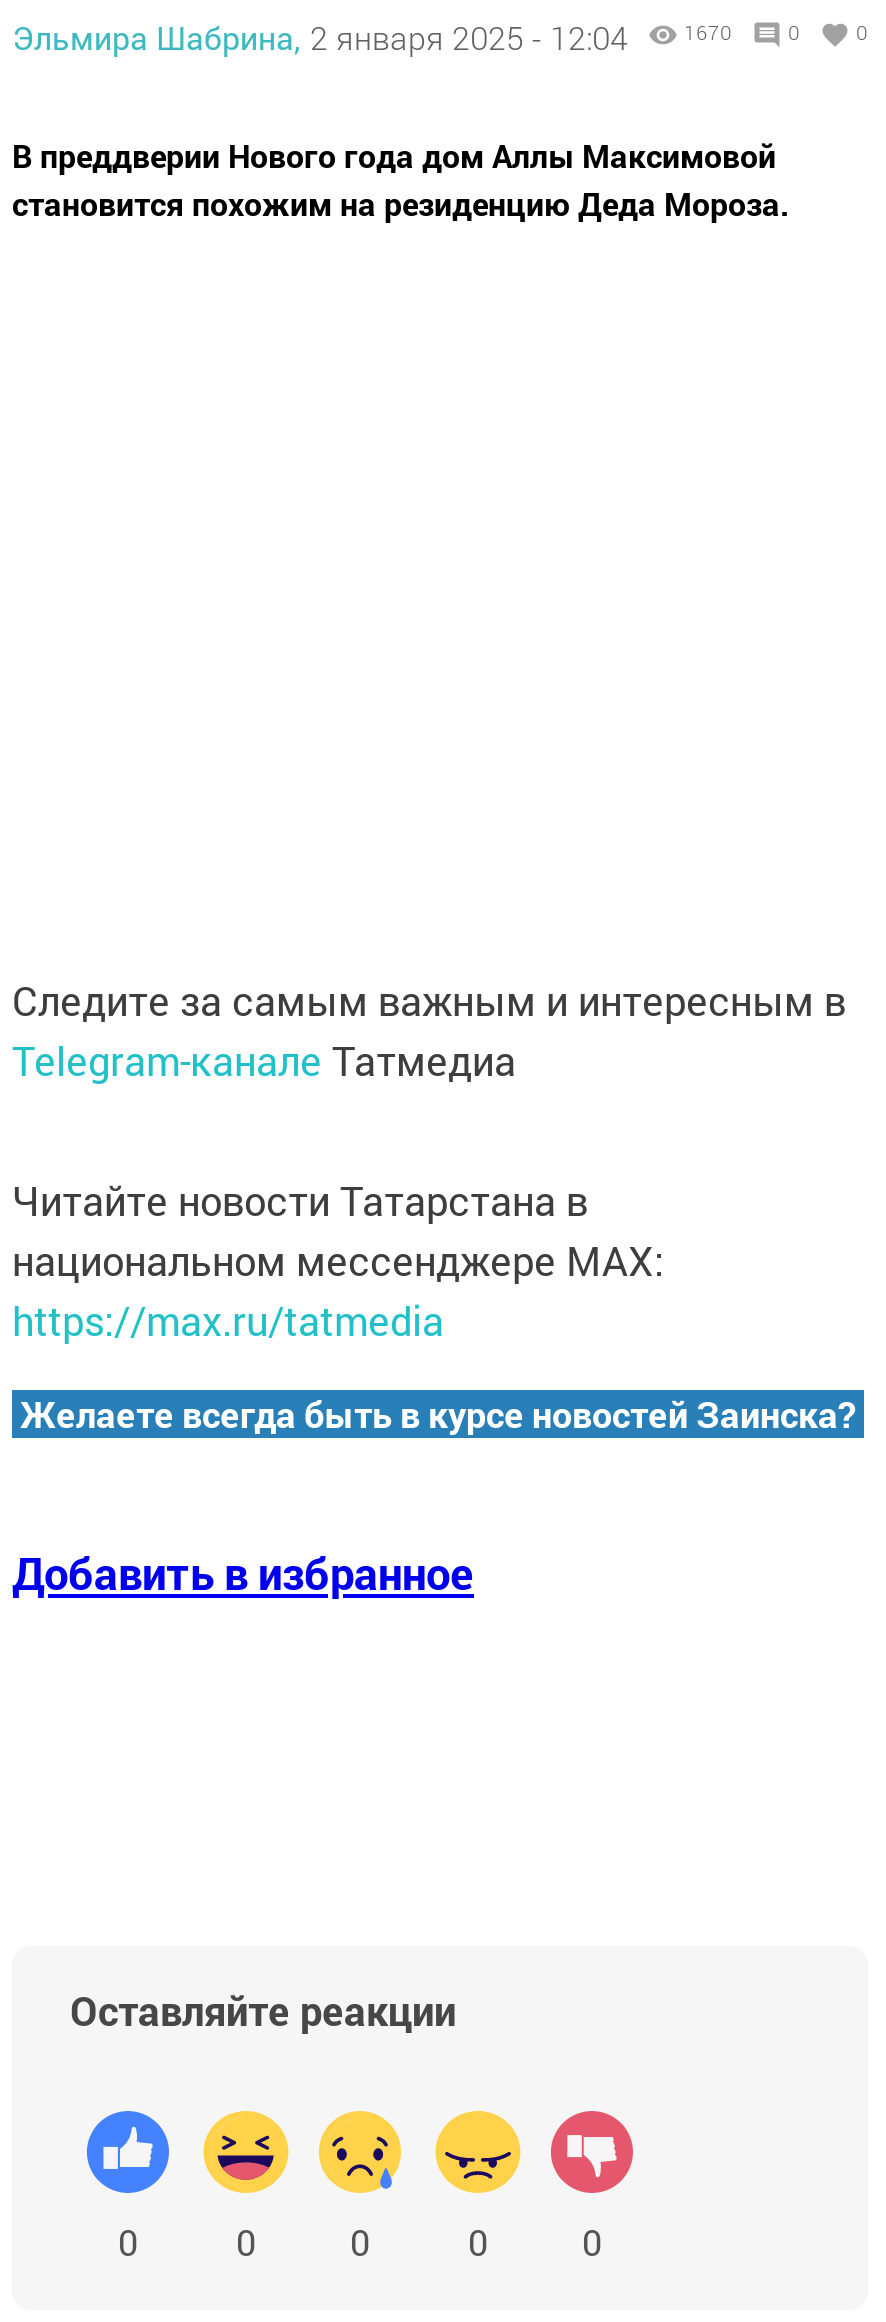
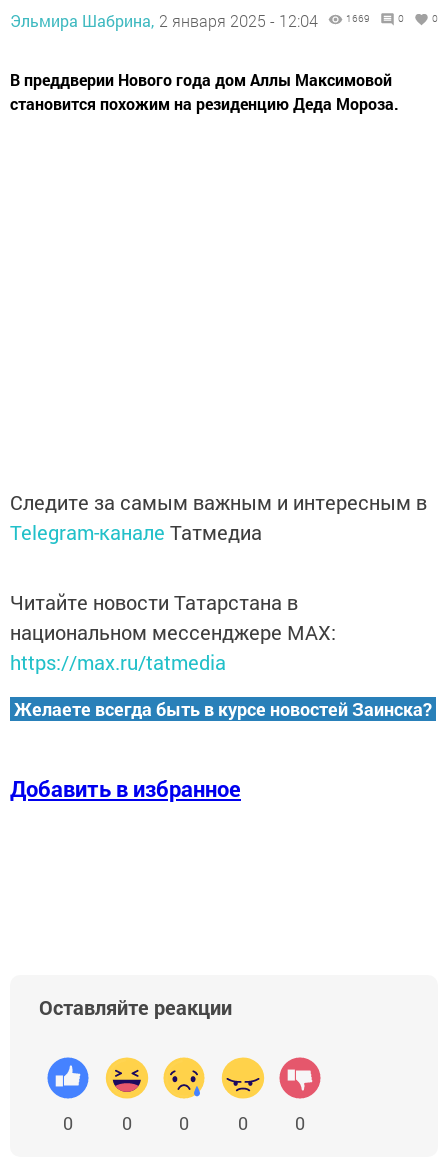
- 1670
+ 1669
